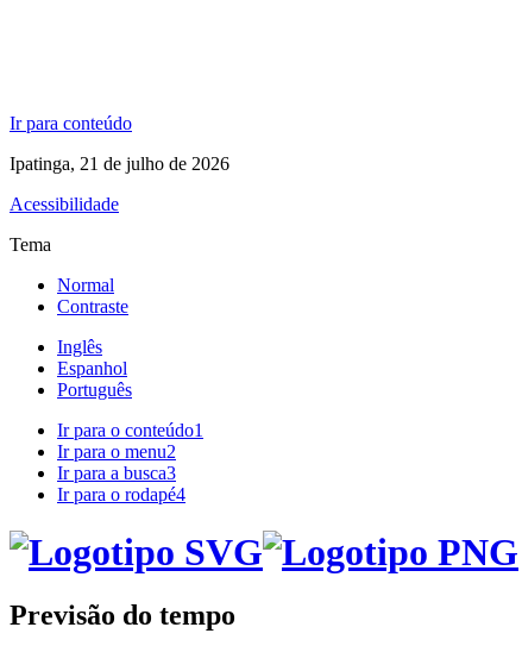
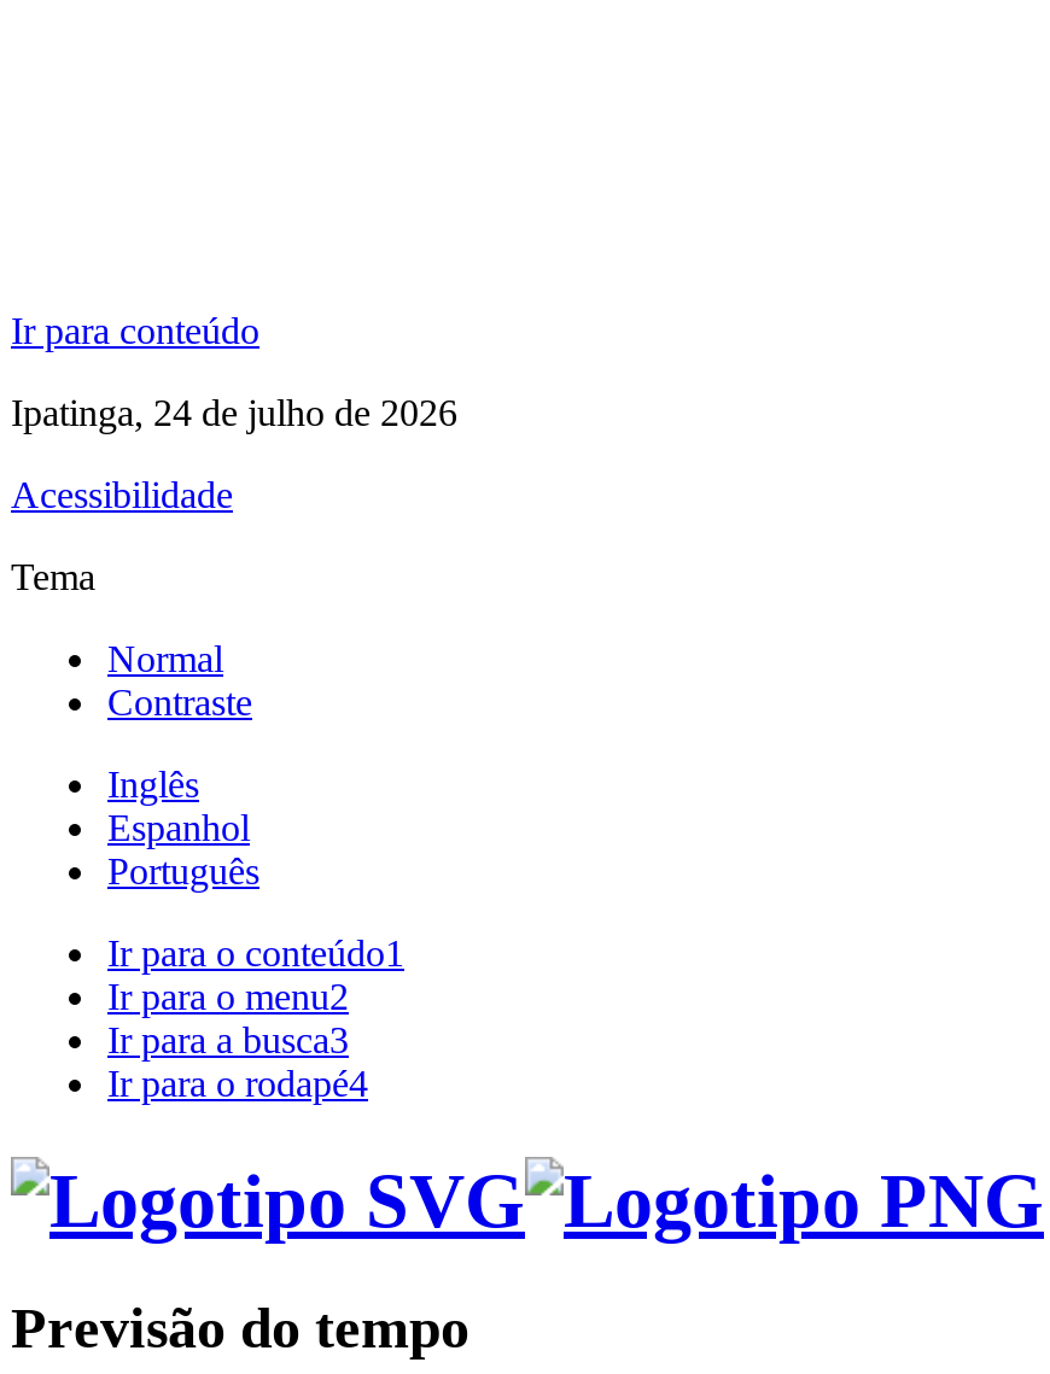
- Ipatinga, 21 de julho de 2026
+ Ipatinga, 24 de julho de 2026
